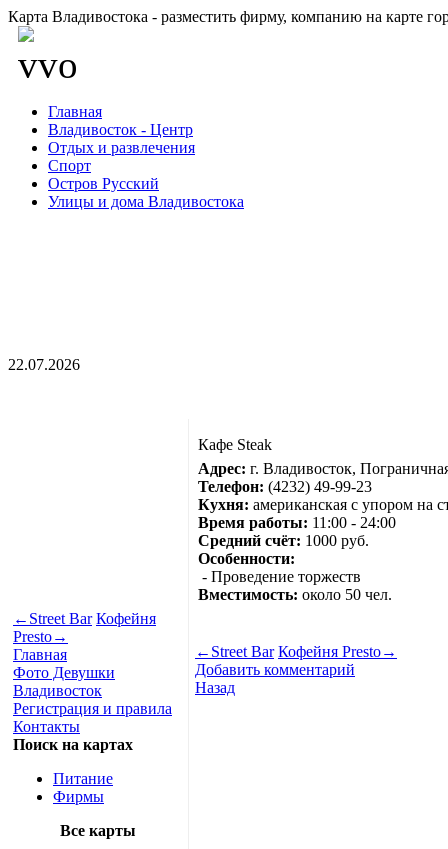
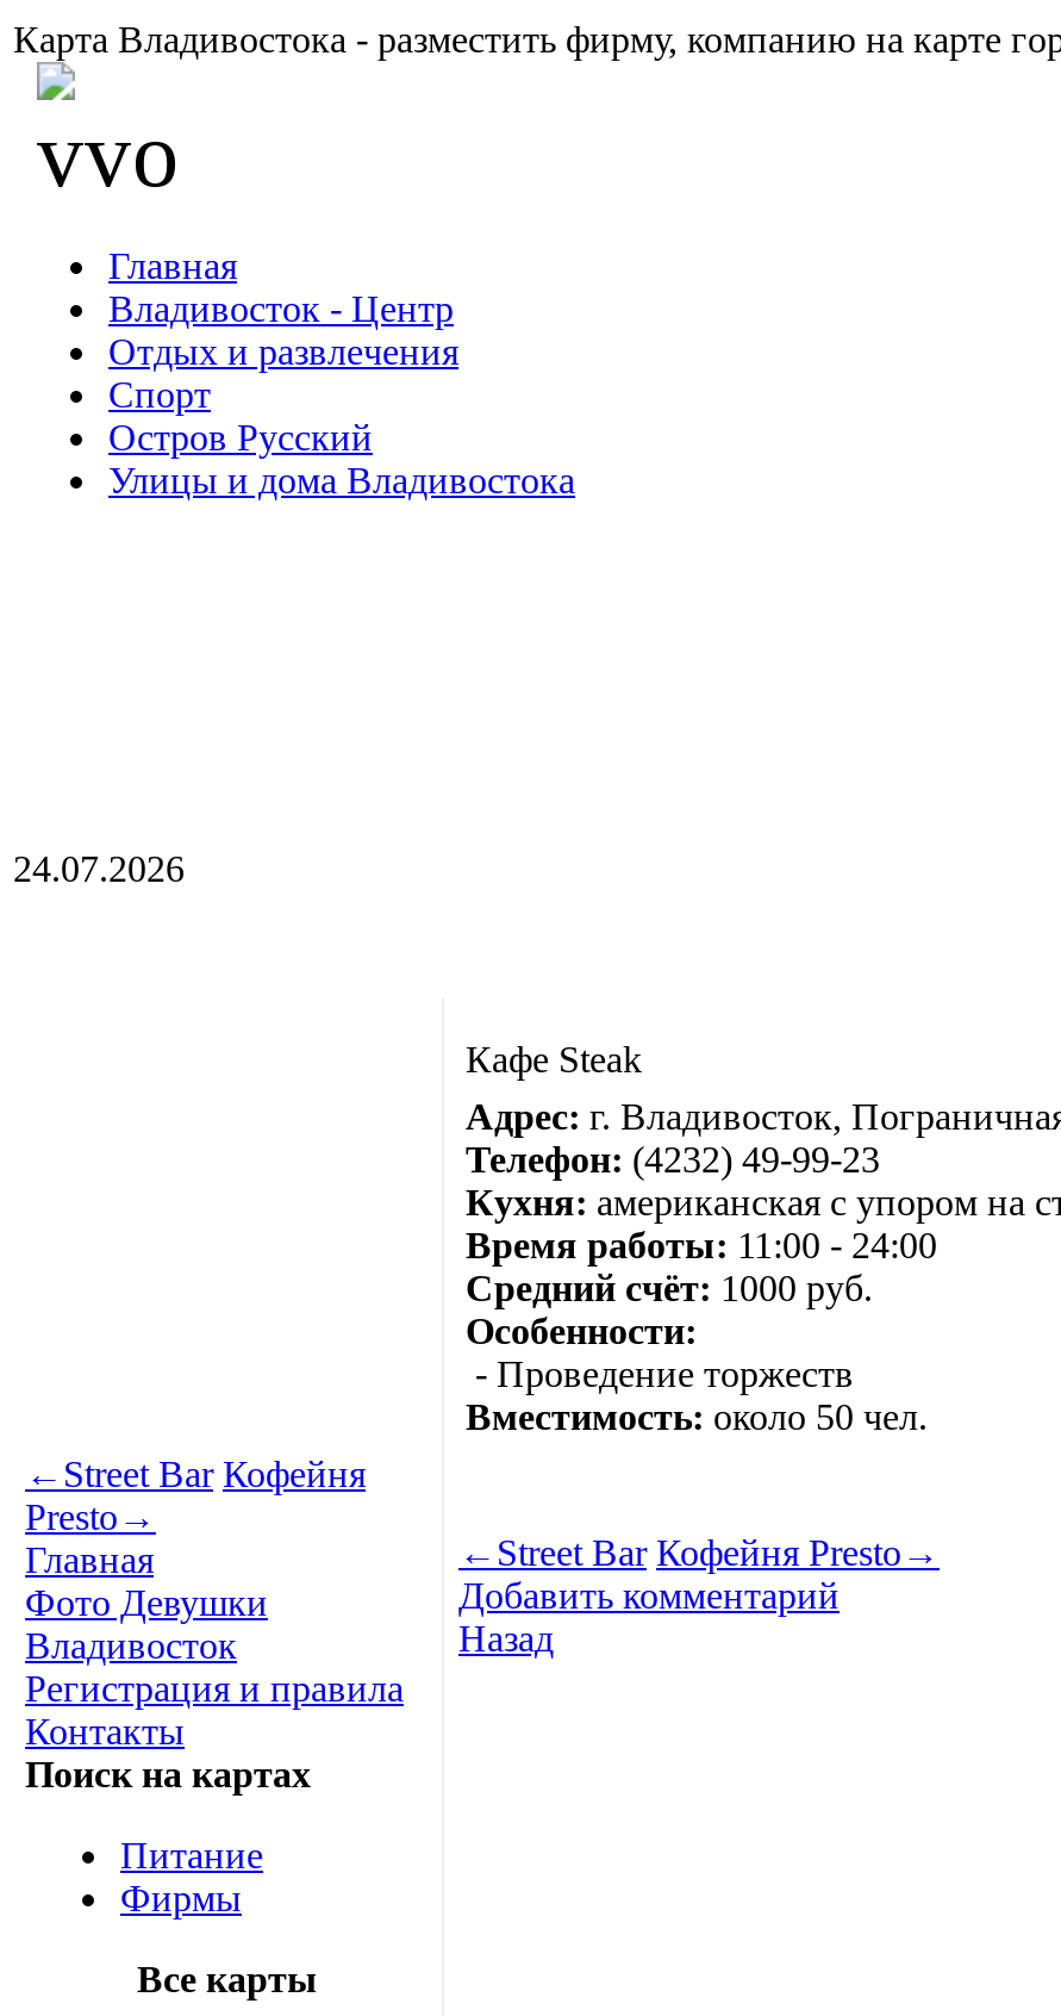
- 22.07.2026
+ 24.07.2026
